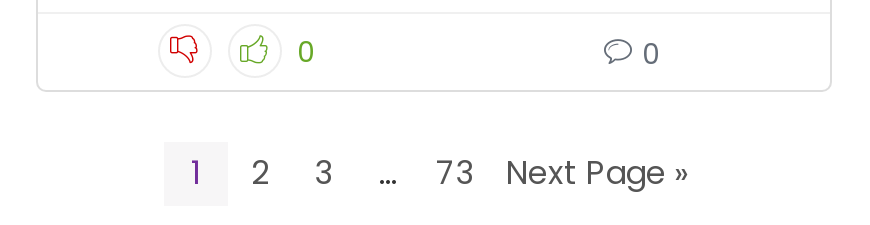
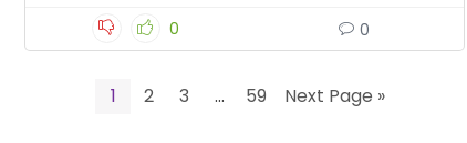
- 73
+ 59
